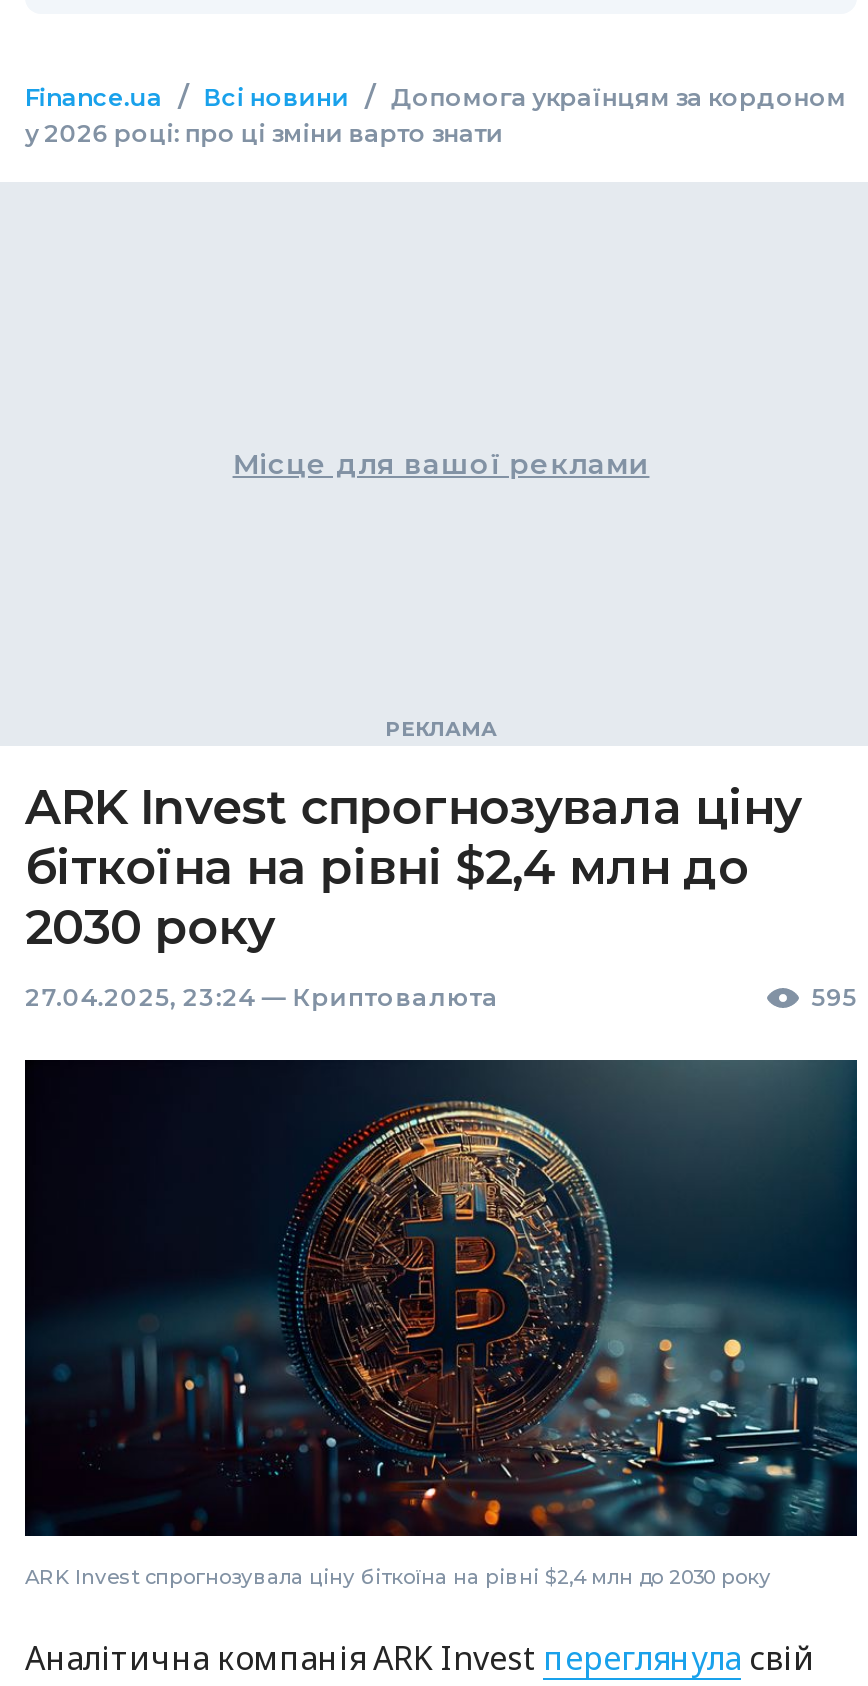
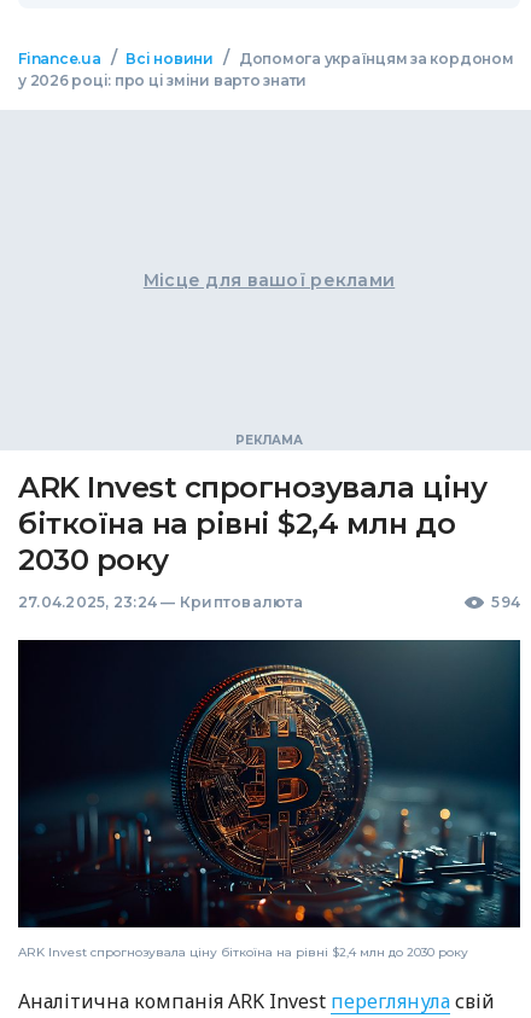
- 595
+ 594
